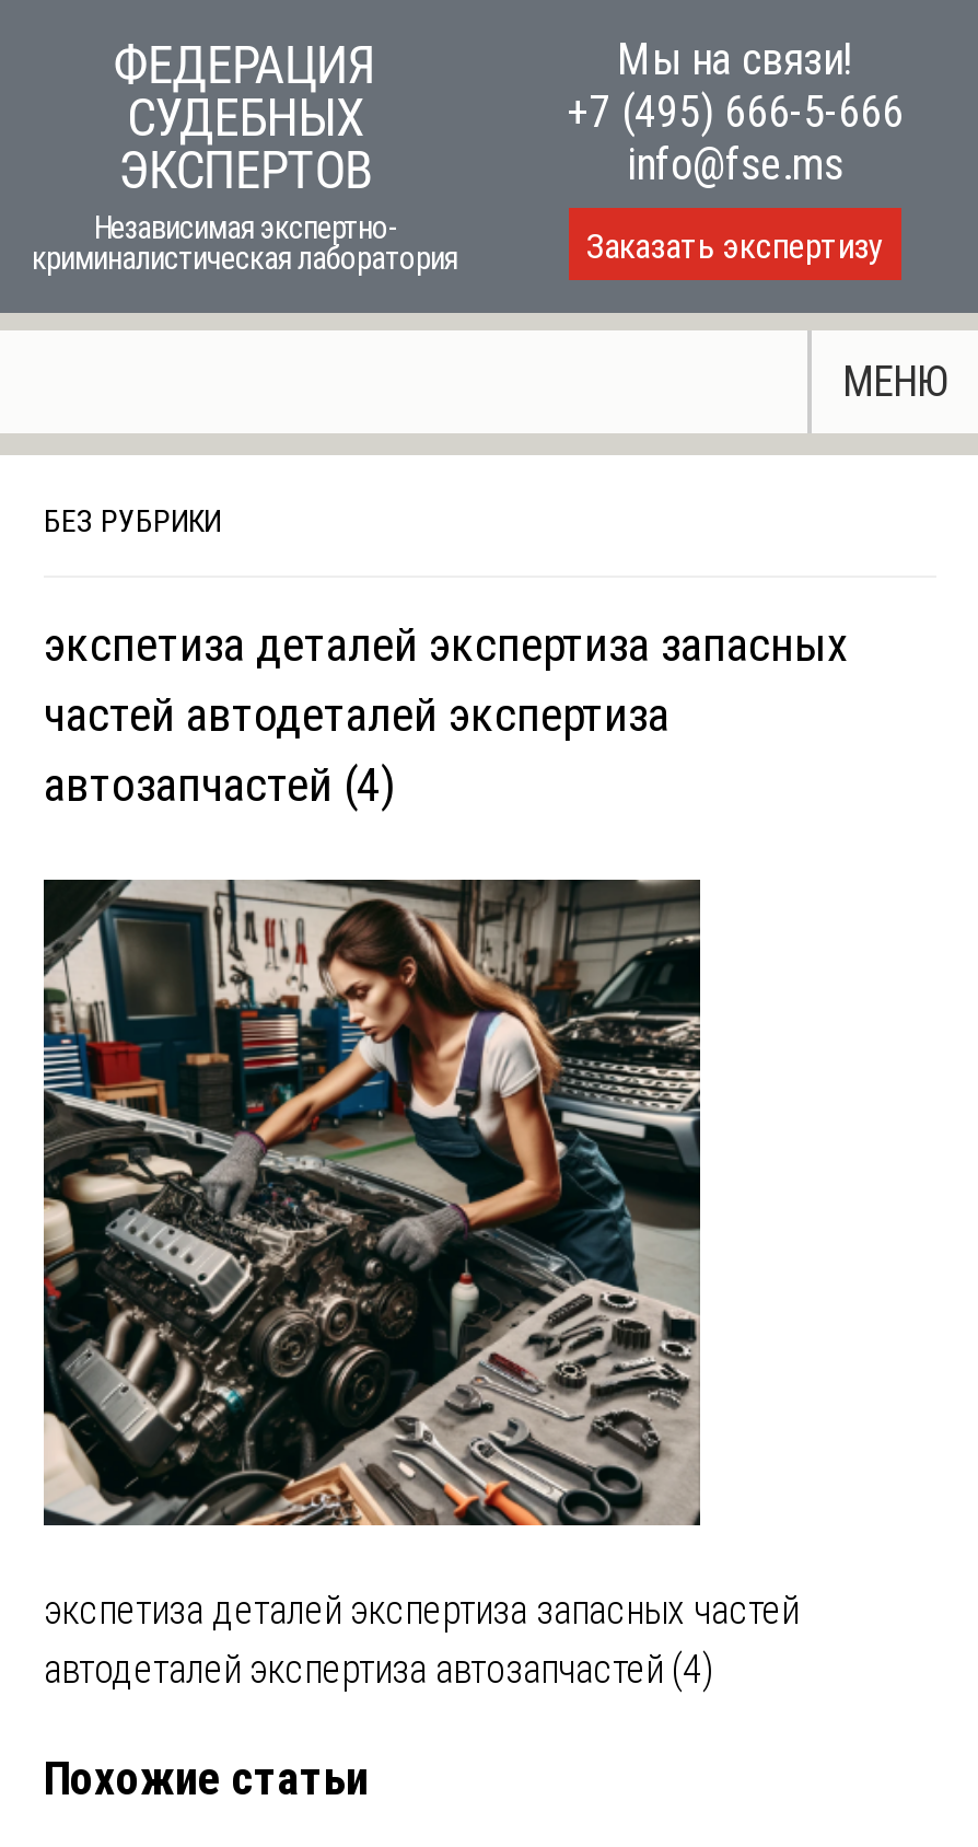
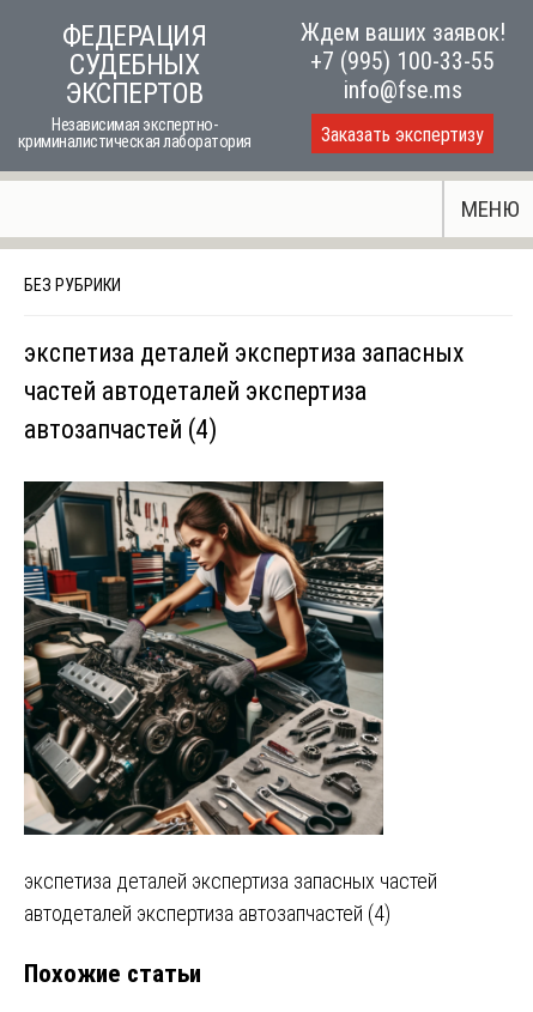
- Мы на связи!
- +7 (495) 666-5-666
+ Ждем ваших заявок!
+ +7 (995) 100-33-55
